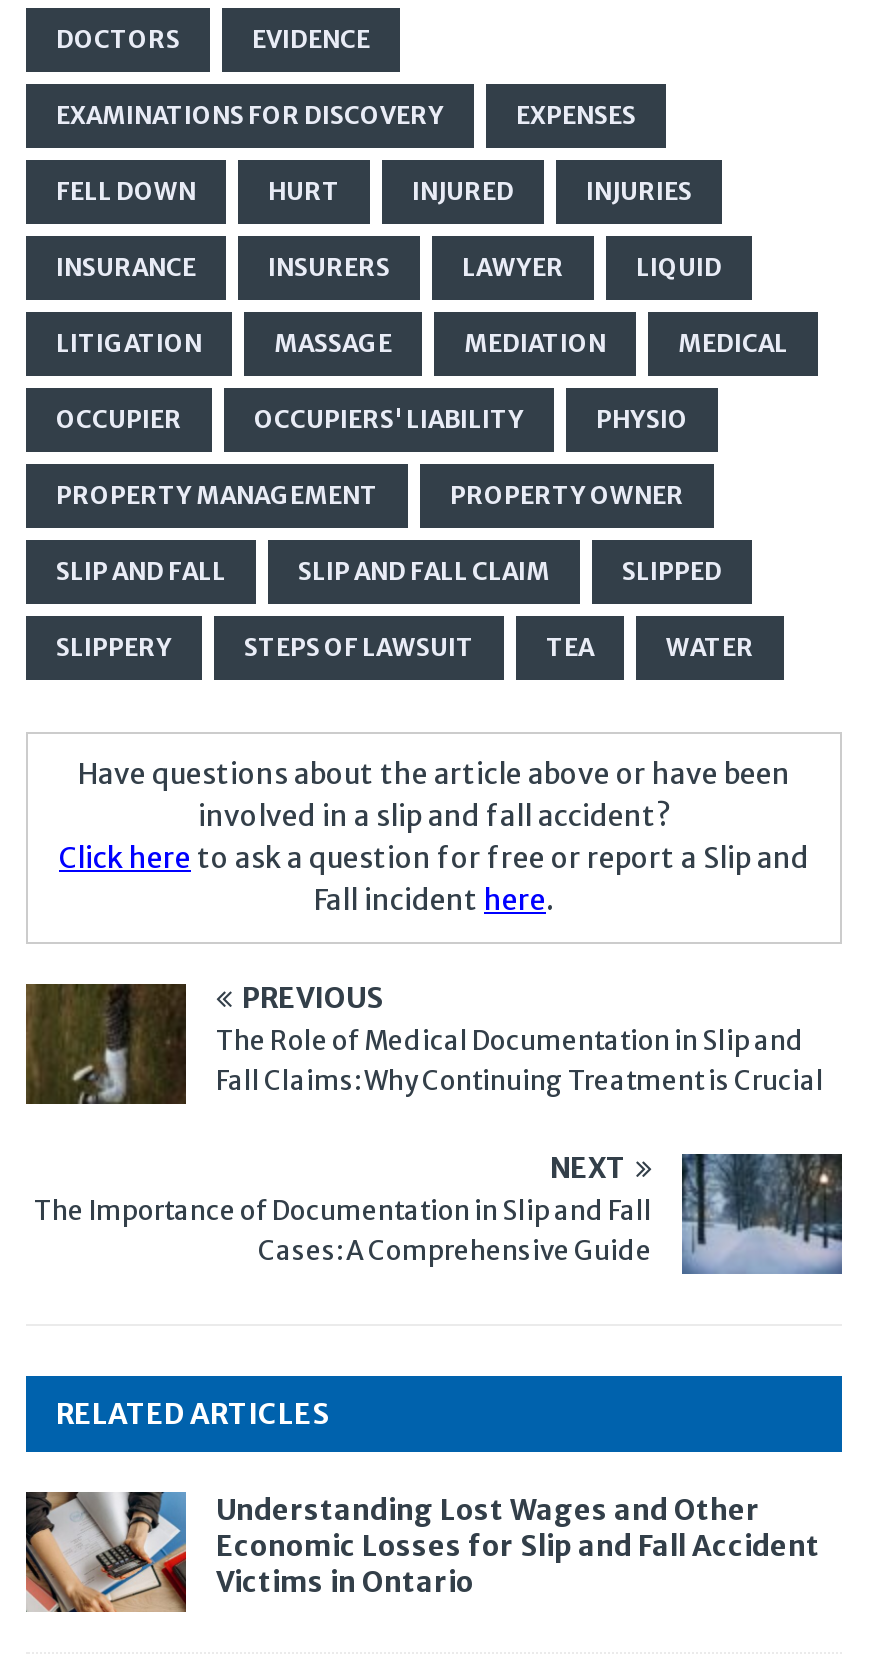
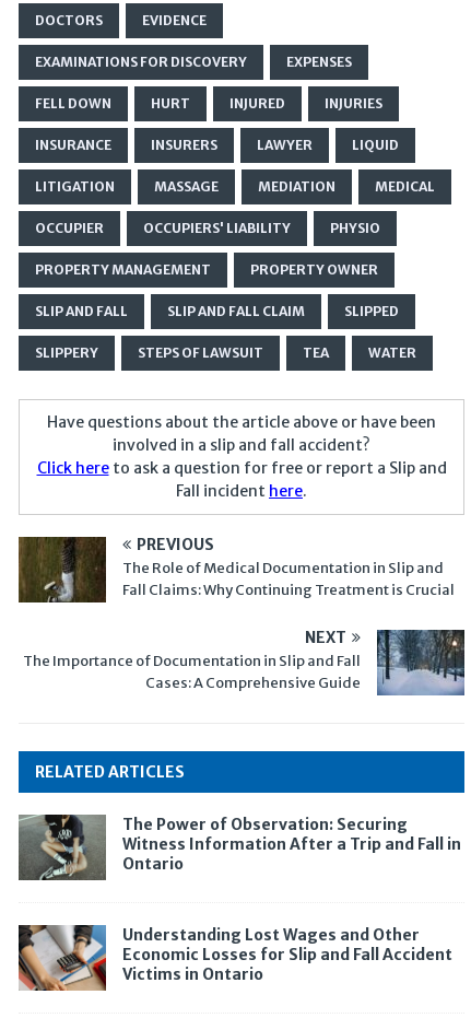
+ [image]
+ The Power of Observation: Securing
+ Witness Information After a Trip and Fall in
+ Ontario
